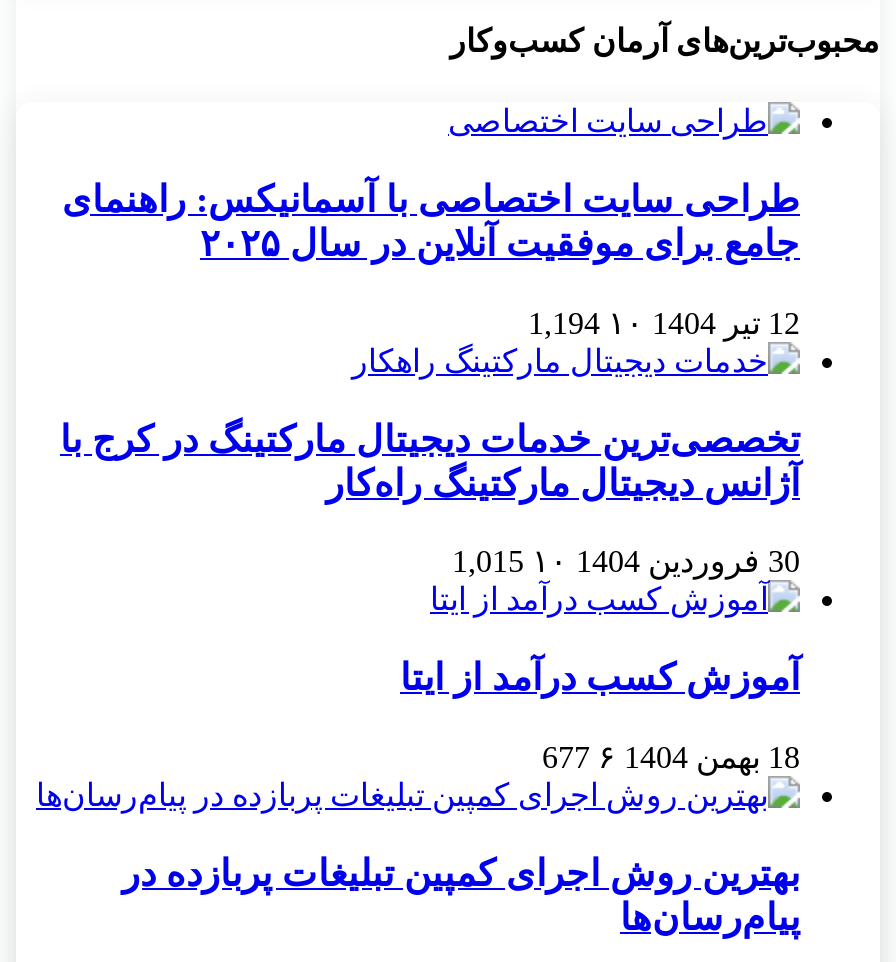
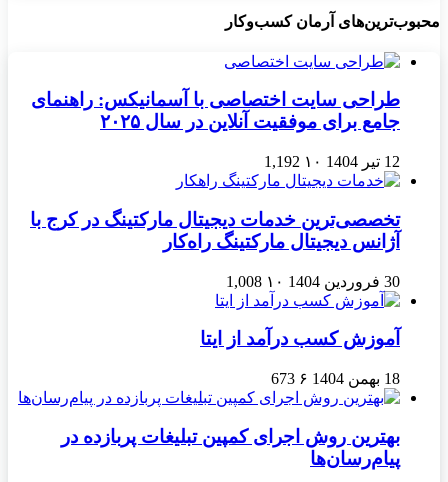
- 1,194
+ 1,192

- 1,015
+ 1,008

- 677
+ 673
